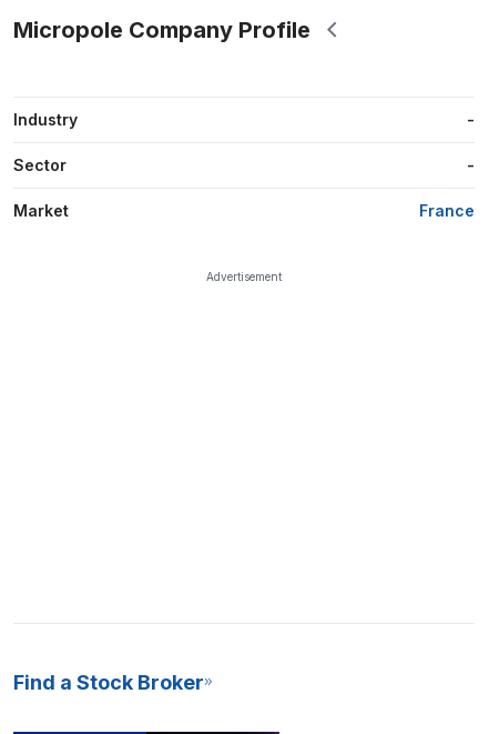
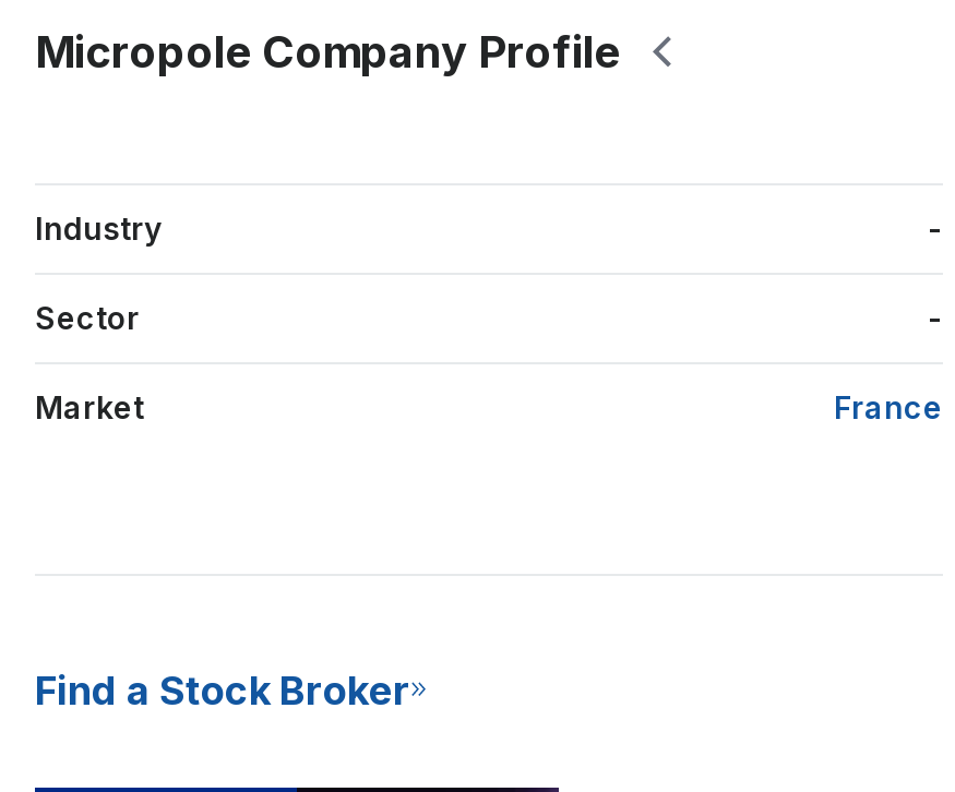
- Advertisement
